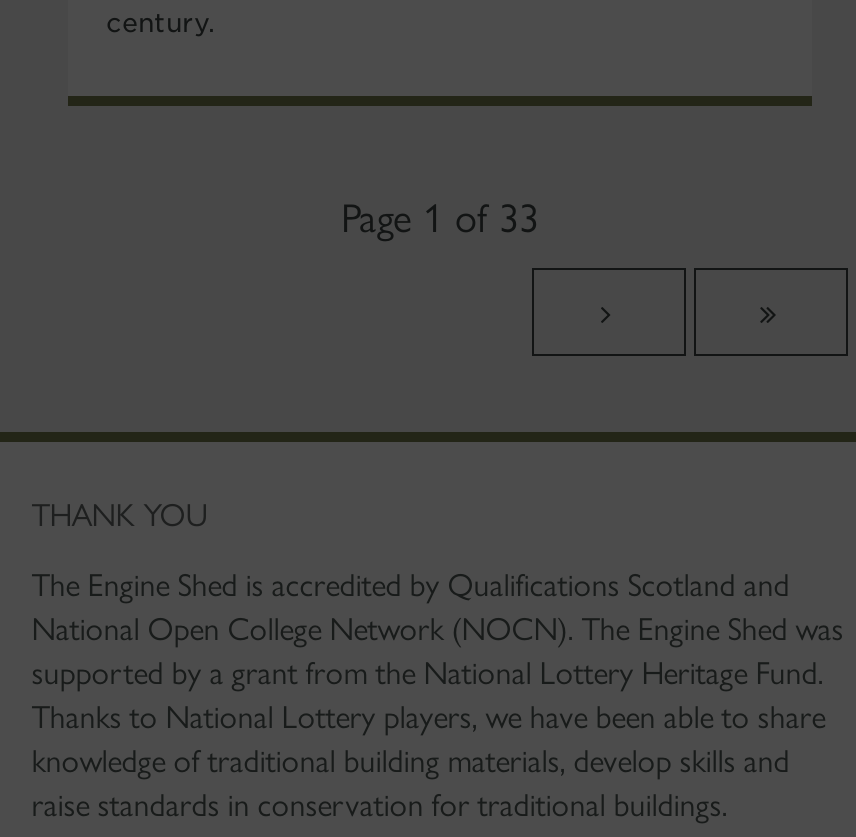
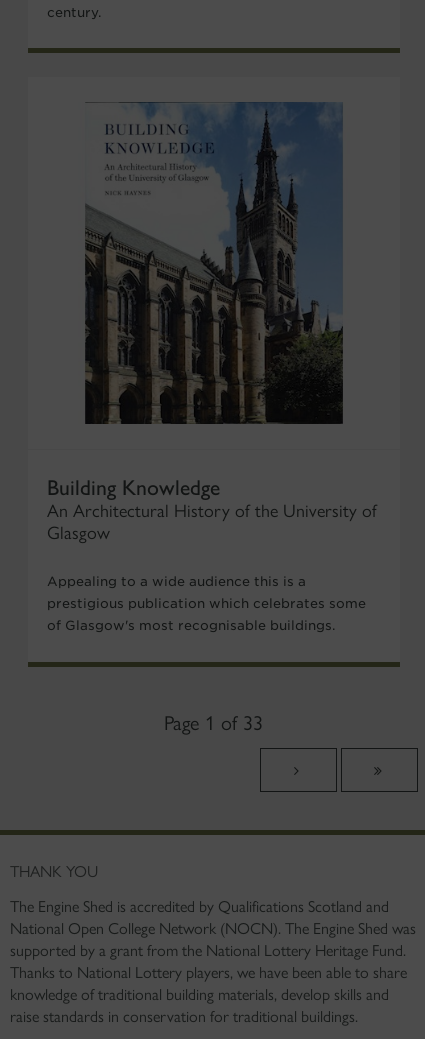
+ Building Knowledge
+ An Architectural History of the University of
+ Glasgow
+ Appealing to a wide audience this is a
+ prestigious publication which celebrates some
+ of Glasgow's most recognisable buildings.

+ [image]
